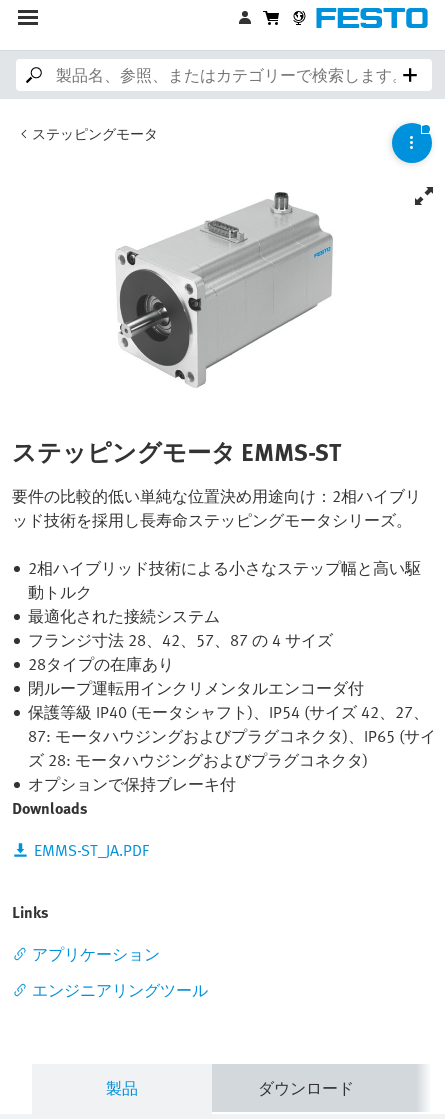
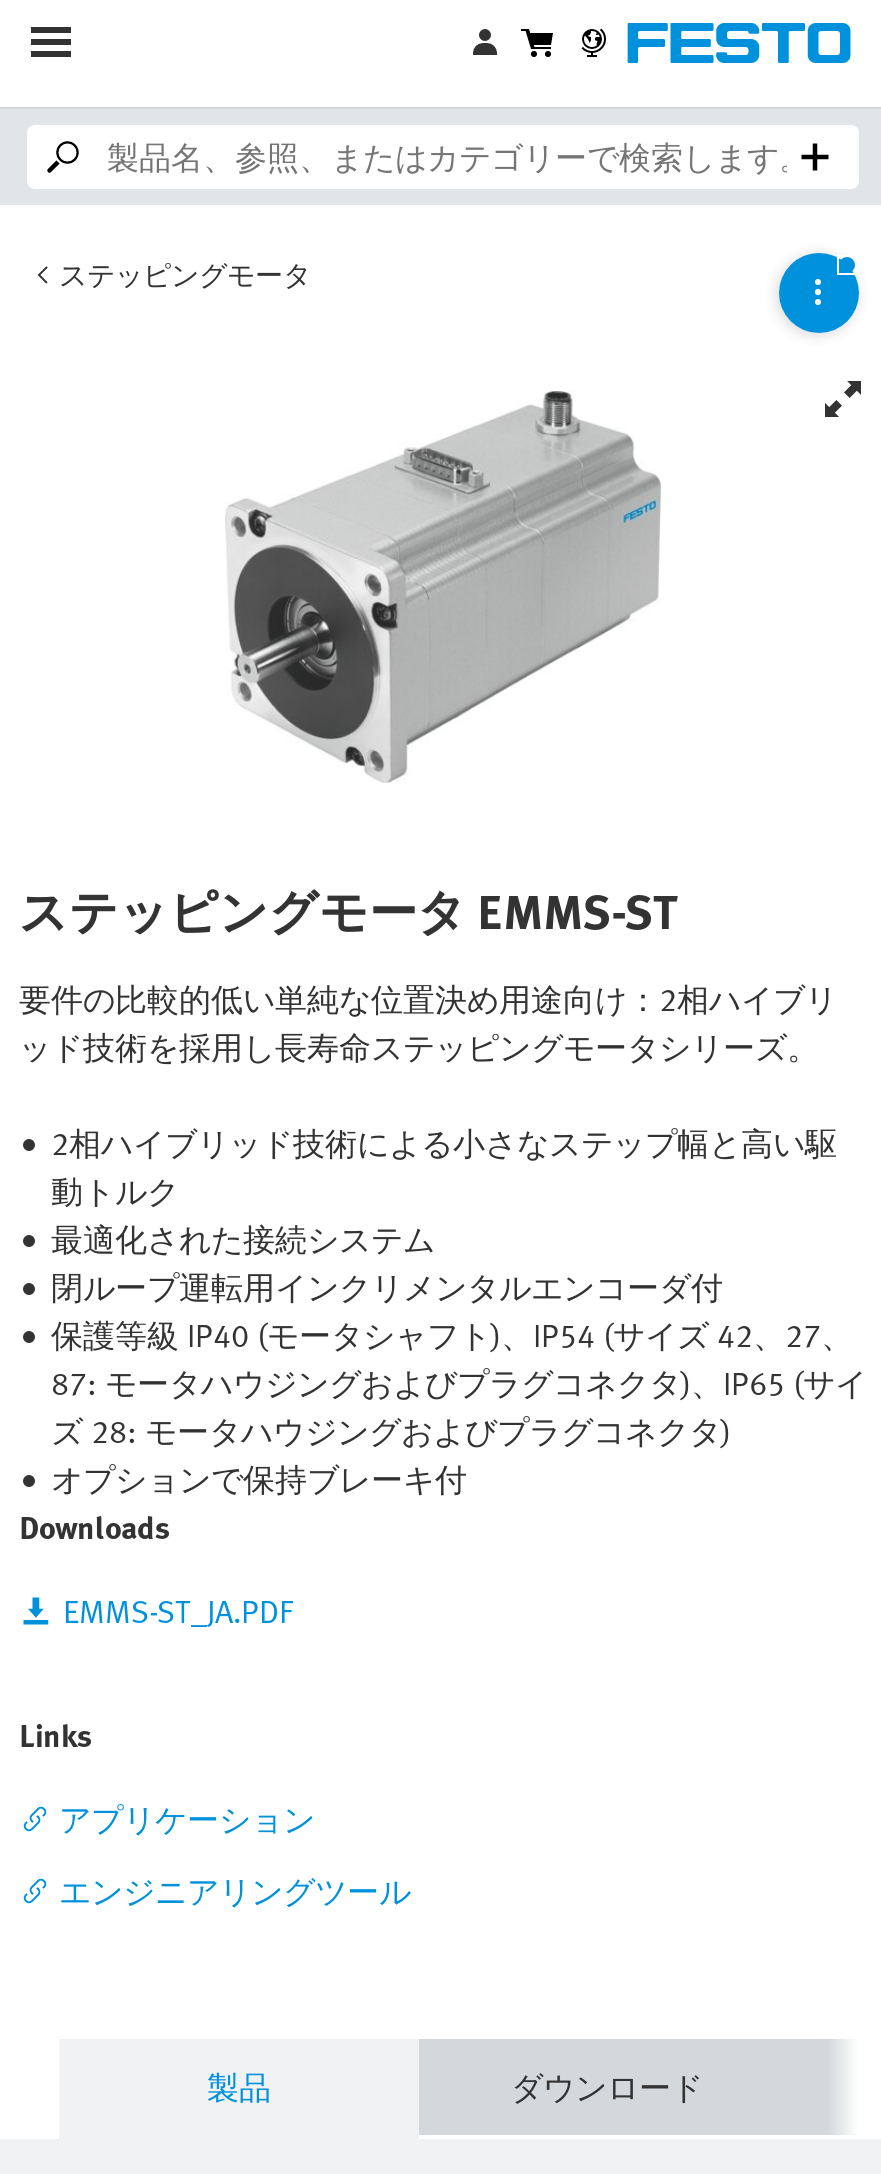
- フランジ寸法 28、42、57、87 の 4 サイズ
- 28タイプの在庫あり
